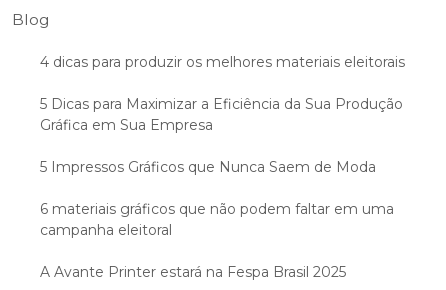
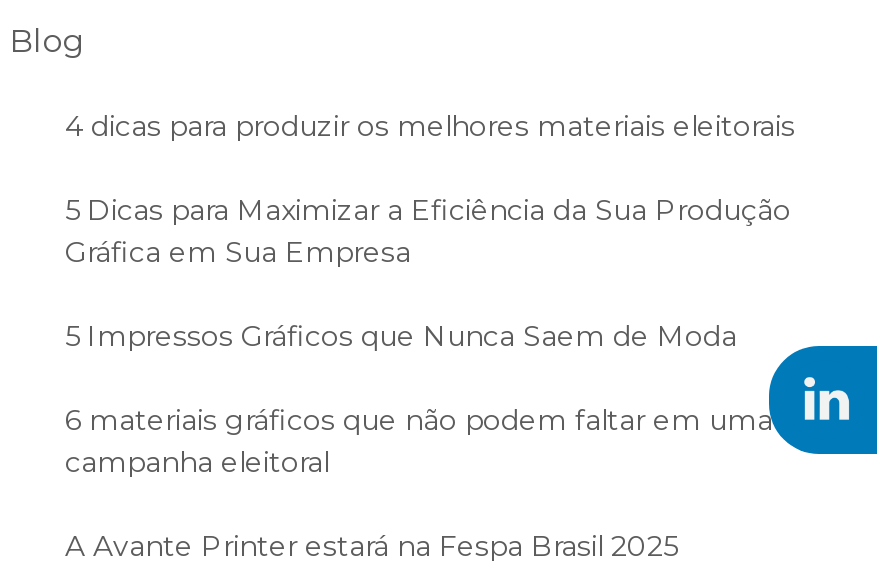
+ [image]
